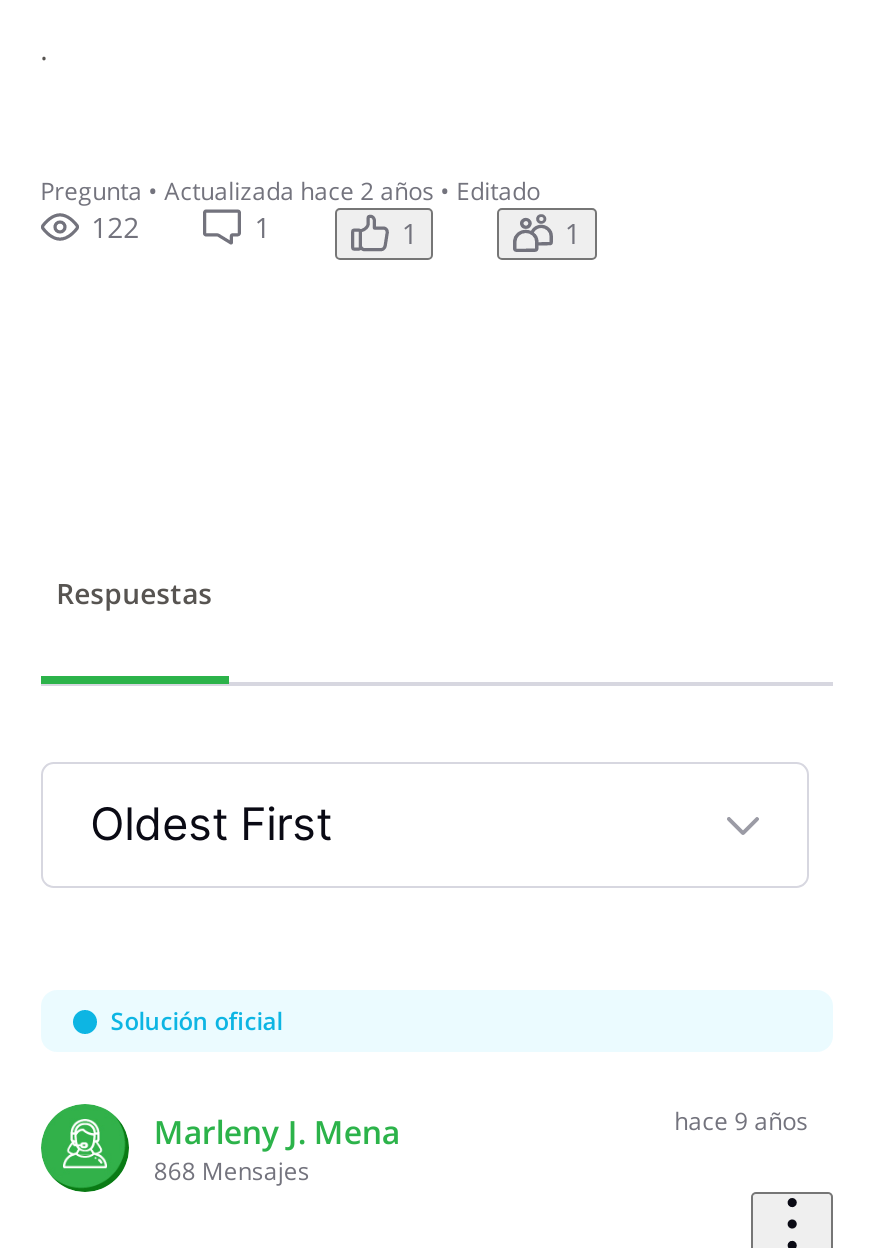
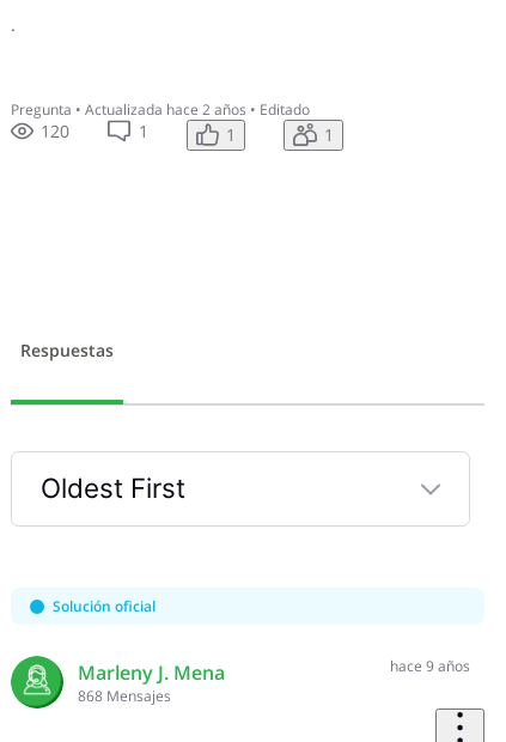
- 122
+ 120
